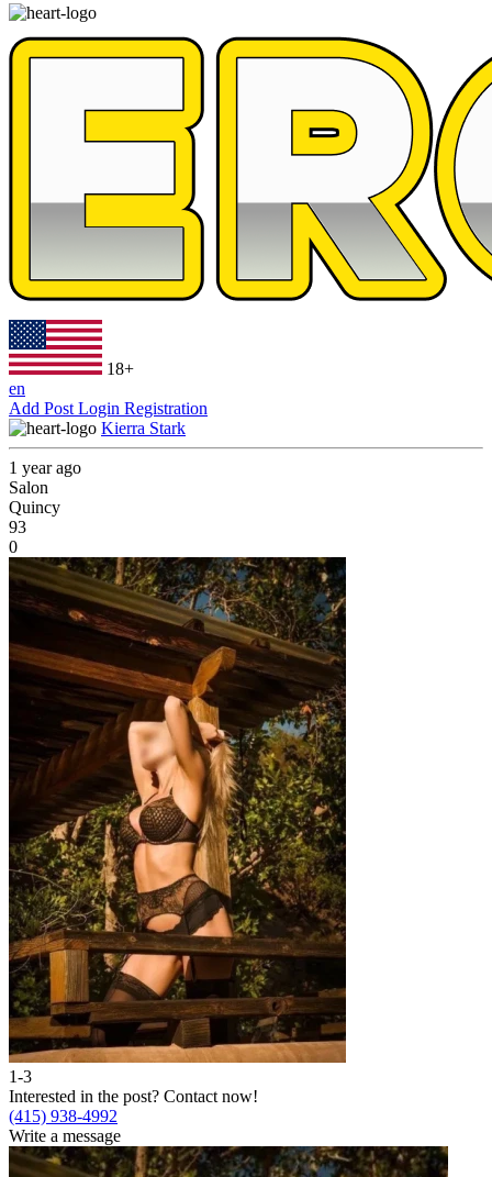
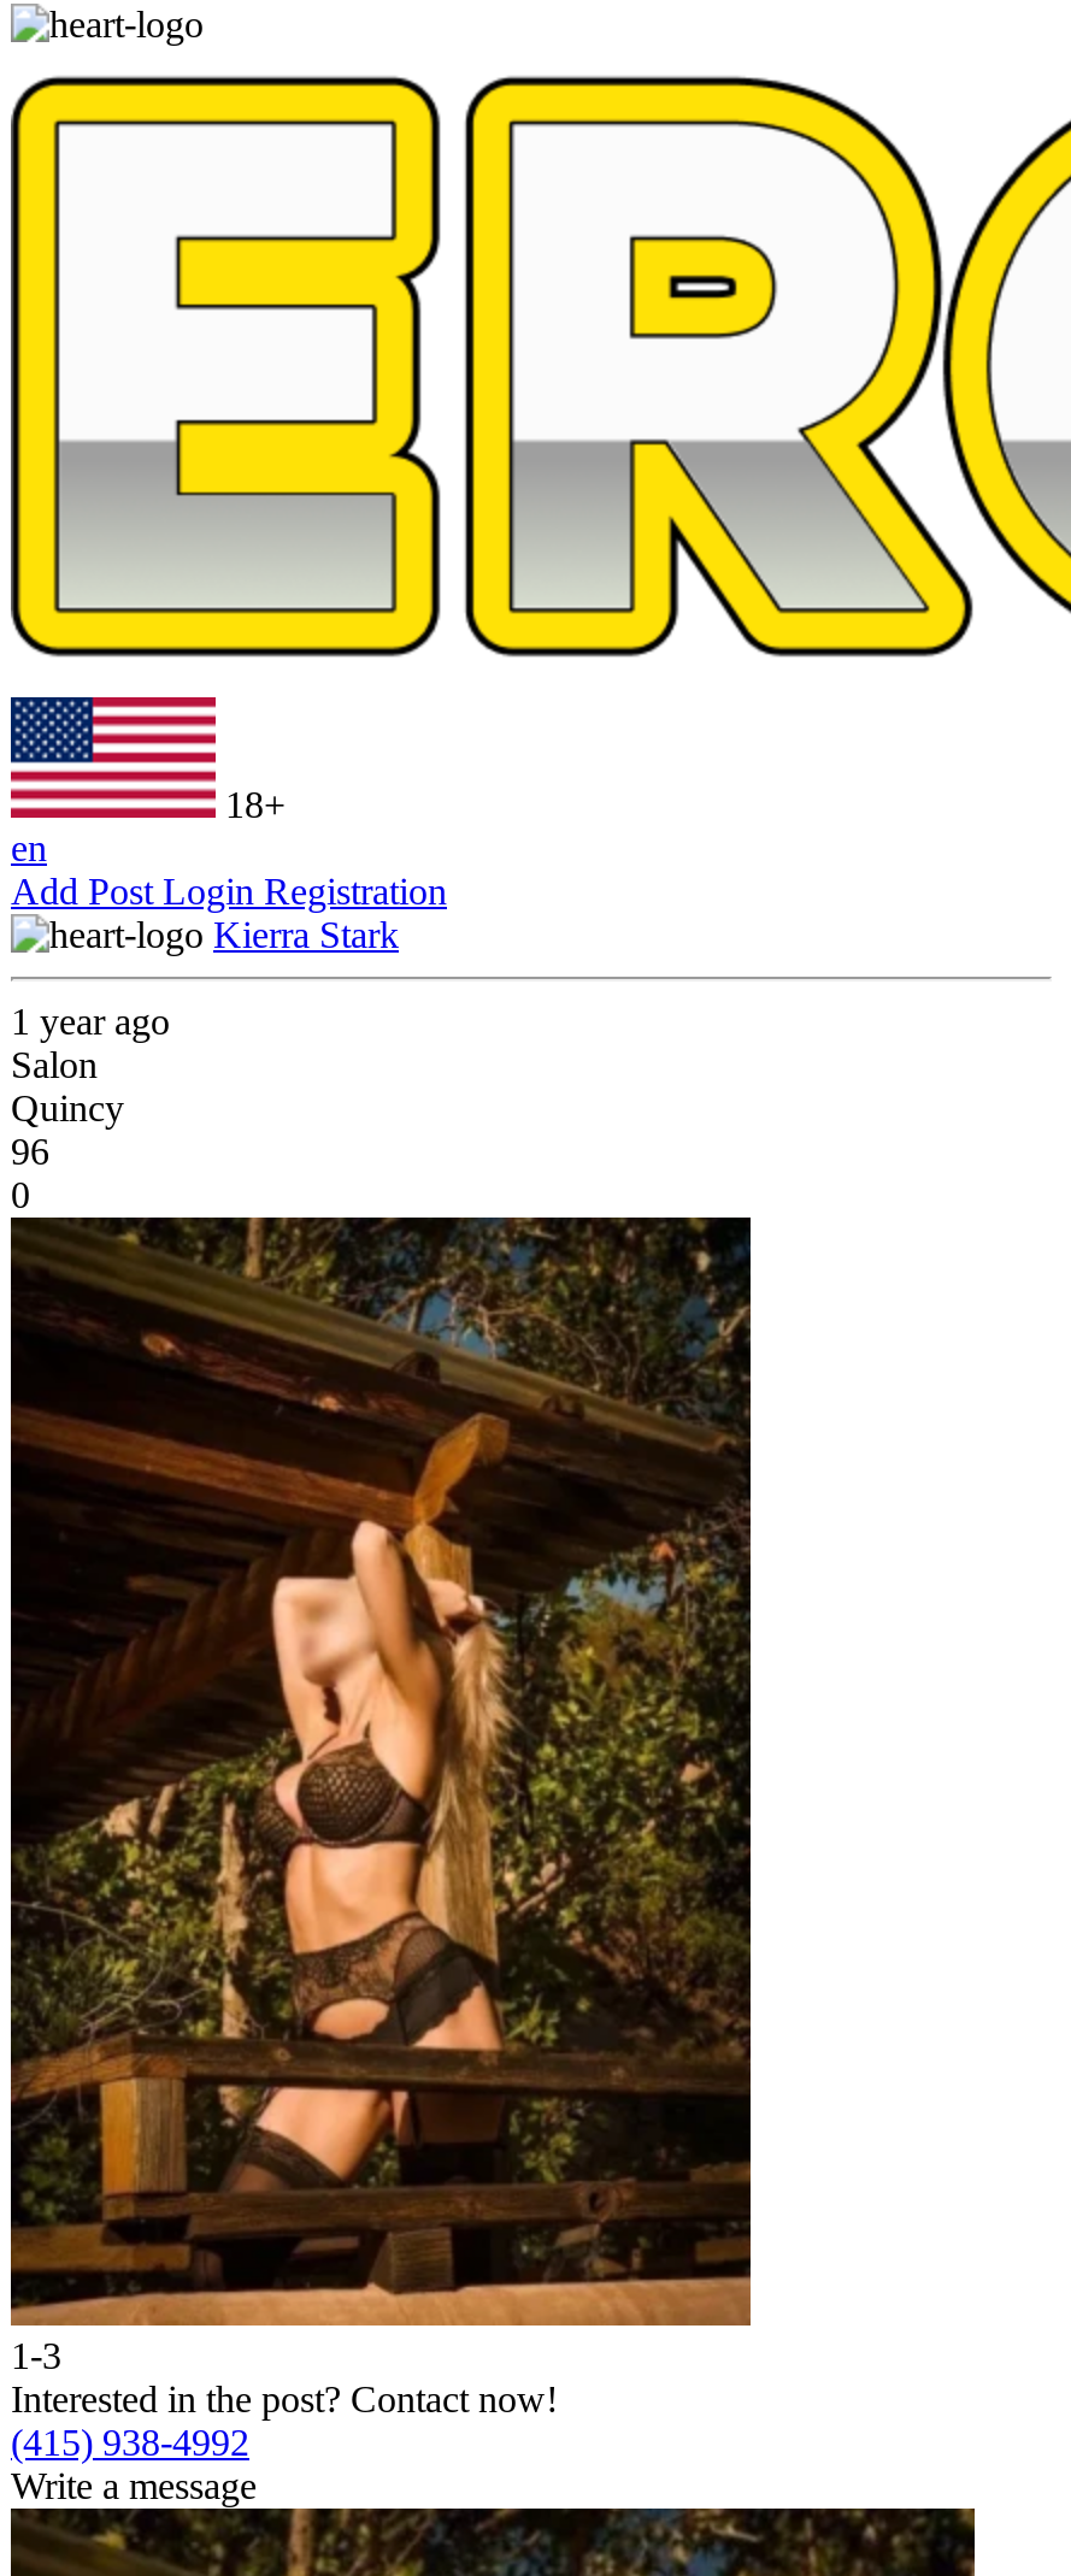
- 93
+ 96
